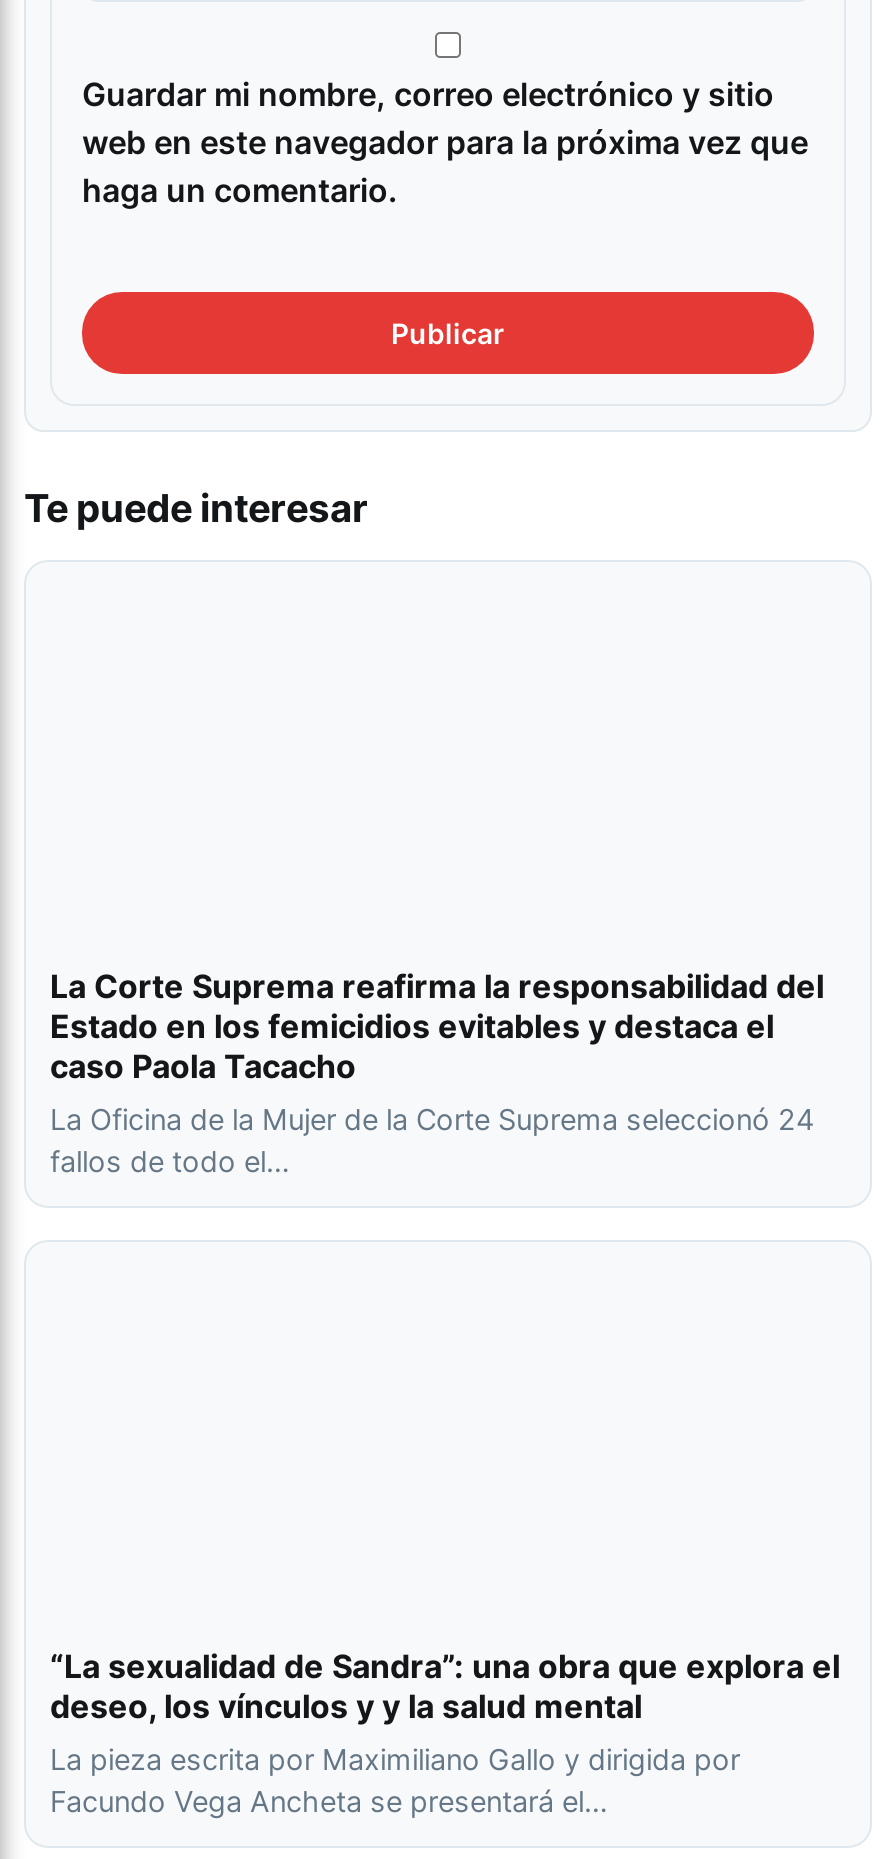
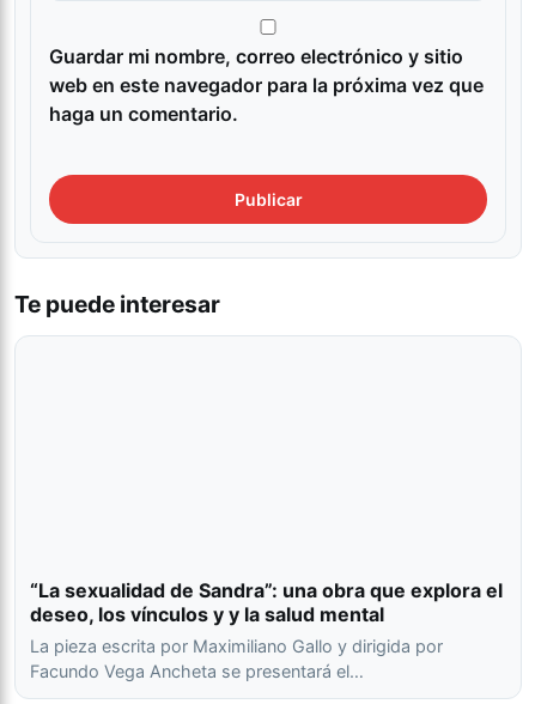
- La Corte Suprema reafirma la responsabilidad del
- Estado en los femicidios evitables y destaca el
- caso Paola Tacacho
- La Oficina de la Mujer de la Corte Suprema seleccionó 24
- fallos de todo el…
